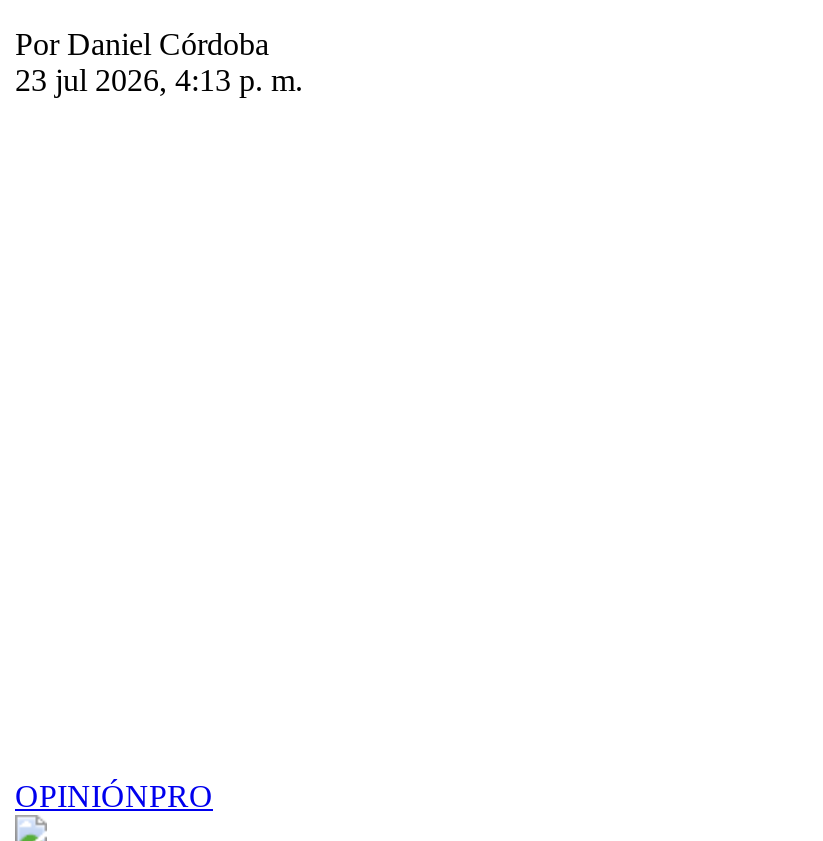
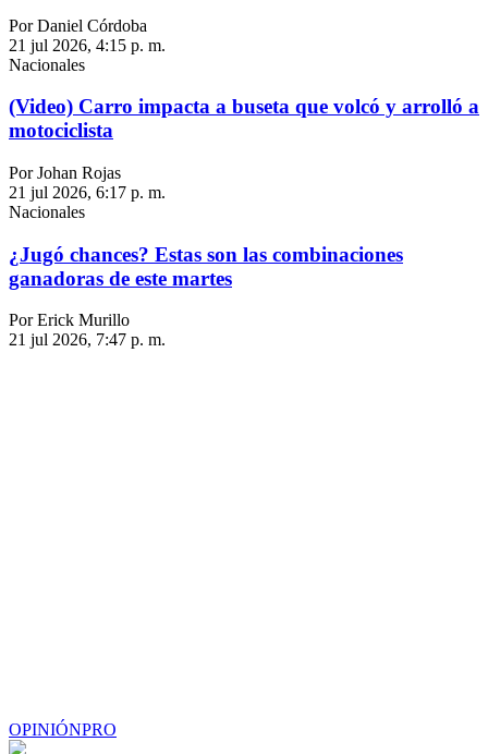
- 23 jul 2026, 4:13 p. m.
+ 21 jul 2026, 4:15 p. m.
+ Nacionales
+ (Video) Carro impacta a buseta que volcó y arrolló a
+ motociclista
+ Por Johan Rojas
+ 21 jul 2026, 6:17 p. m.
+ Nacionales
+ ¿Jugó chances? Estas son las combinaciones
+ ganadoras de este martes
+ Por Erick Murillo
+ 21 jul 2026, 7:47 p. m.
